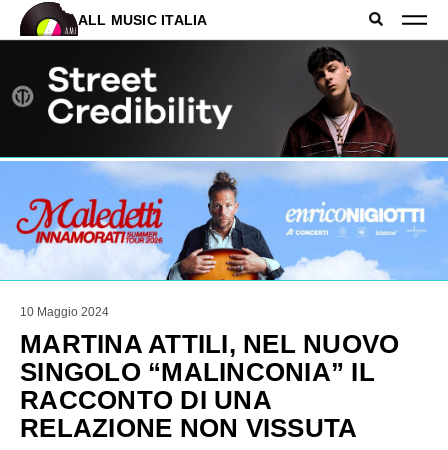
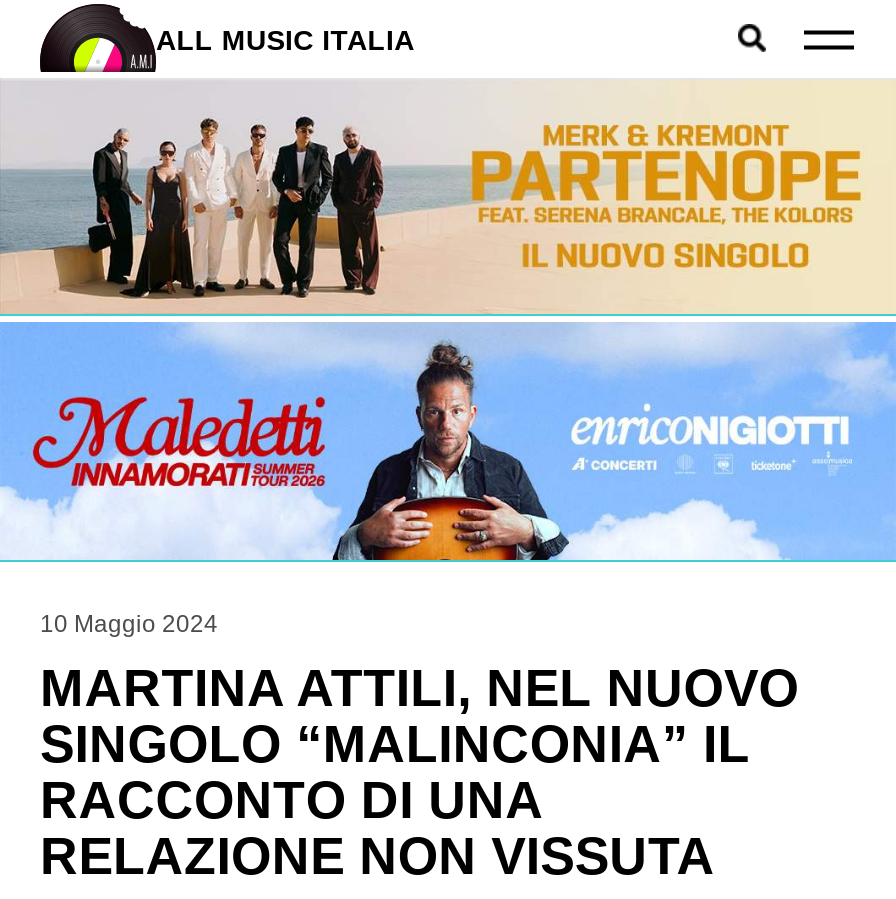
- [image]
+ [image]
